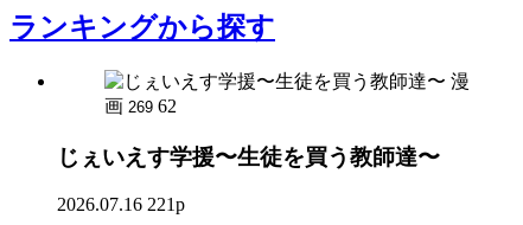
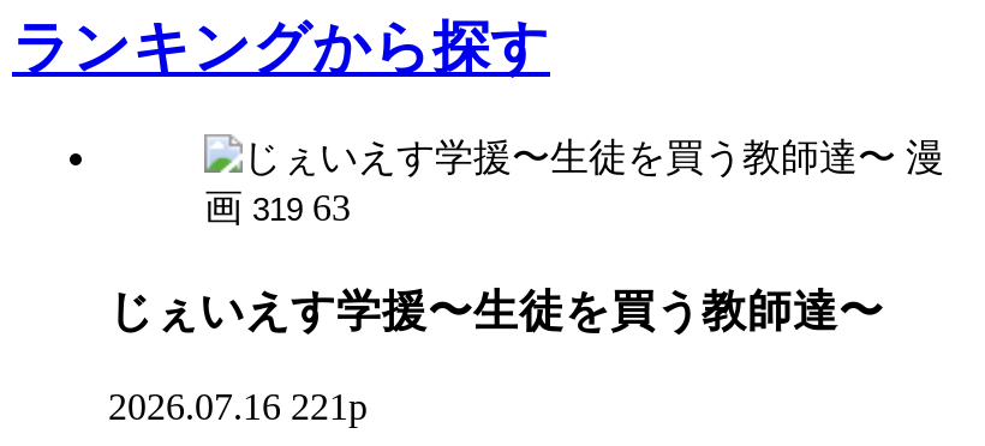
- 画 269 62
+ 画 319 63
